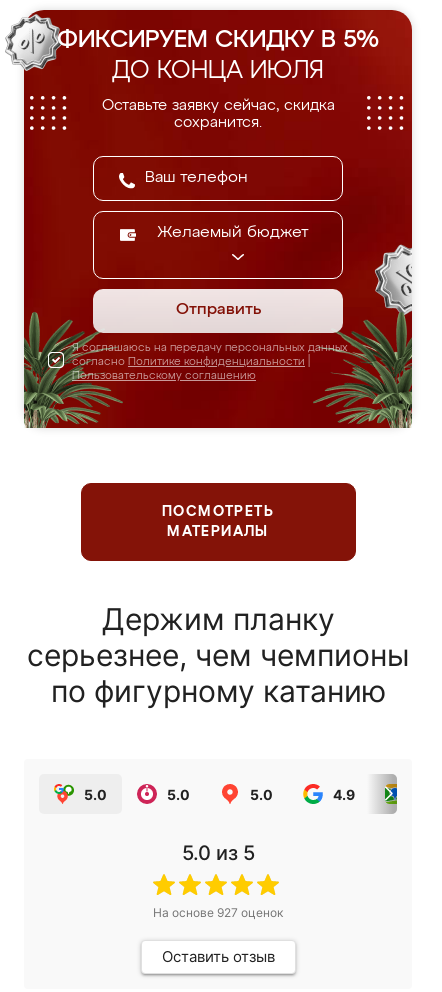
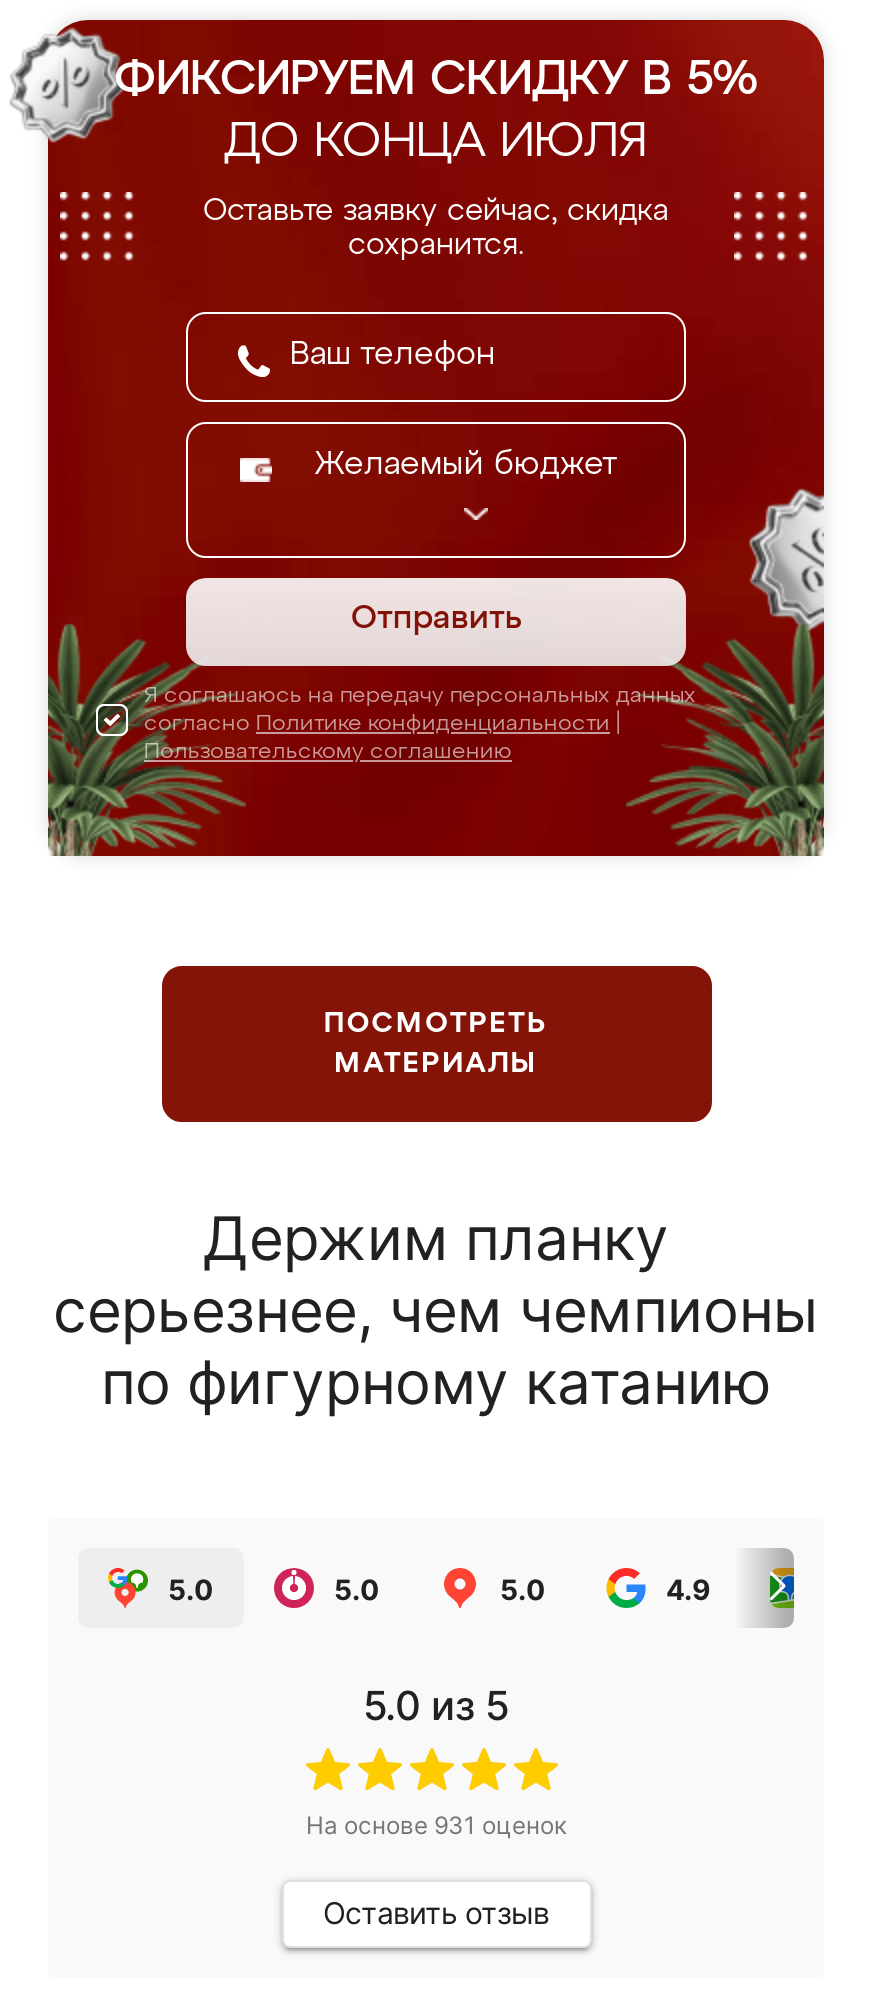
- На основе 927 оценок
+ На основе 931 оценок
